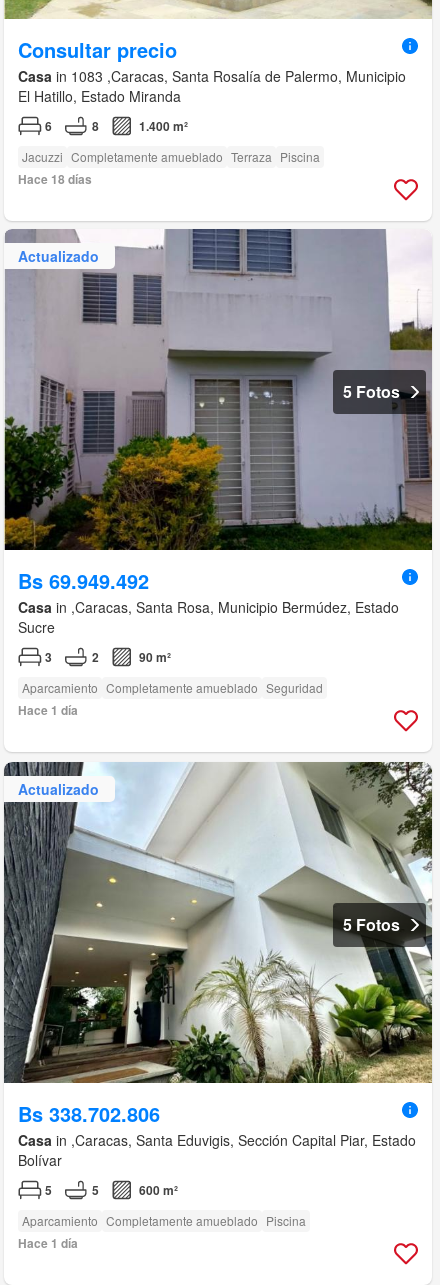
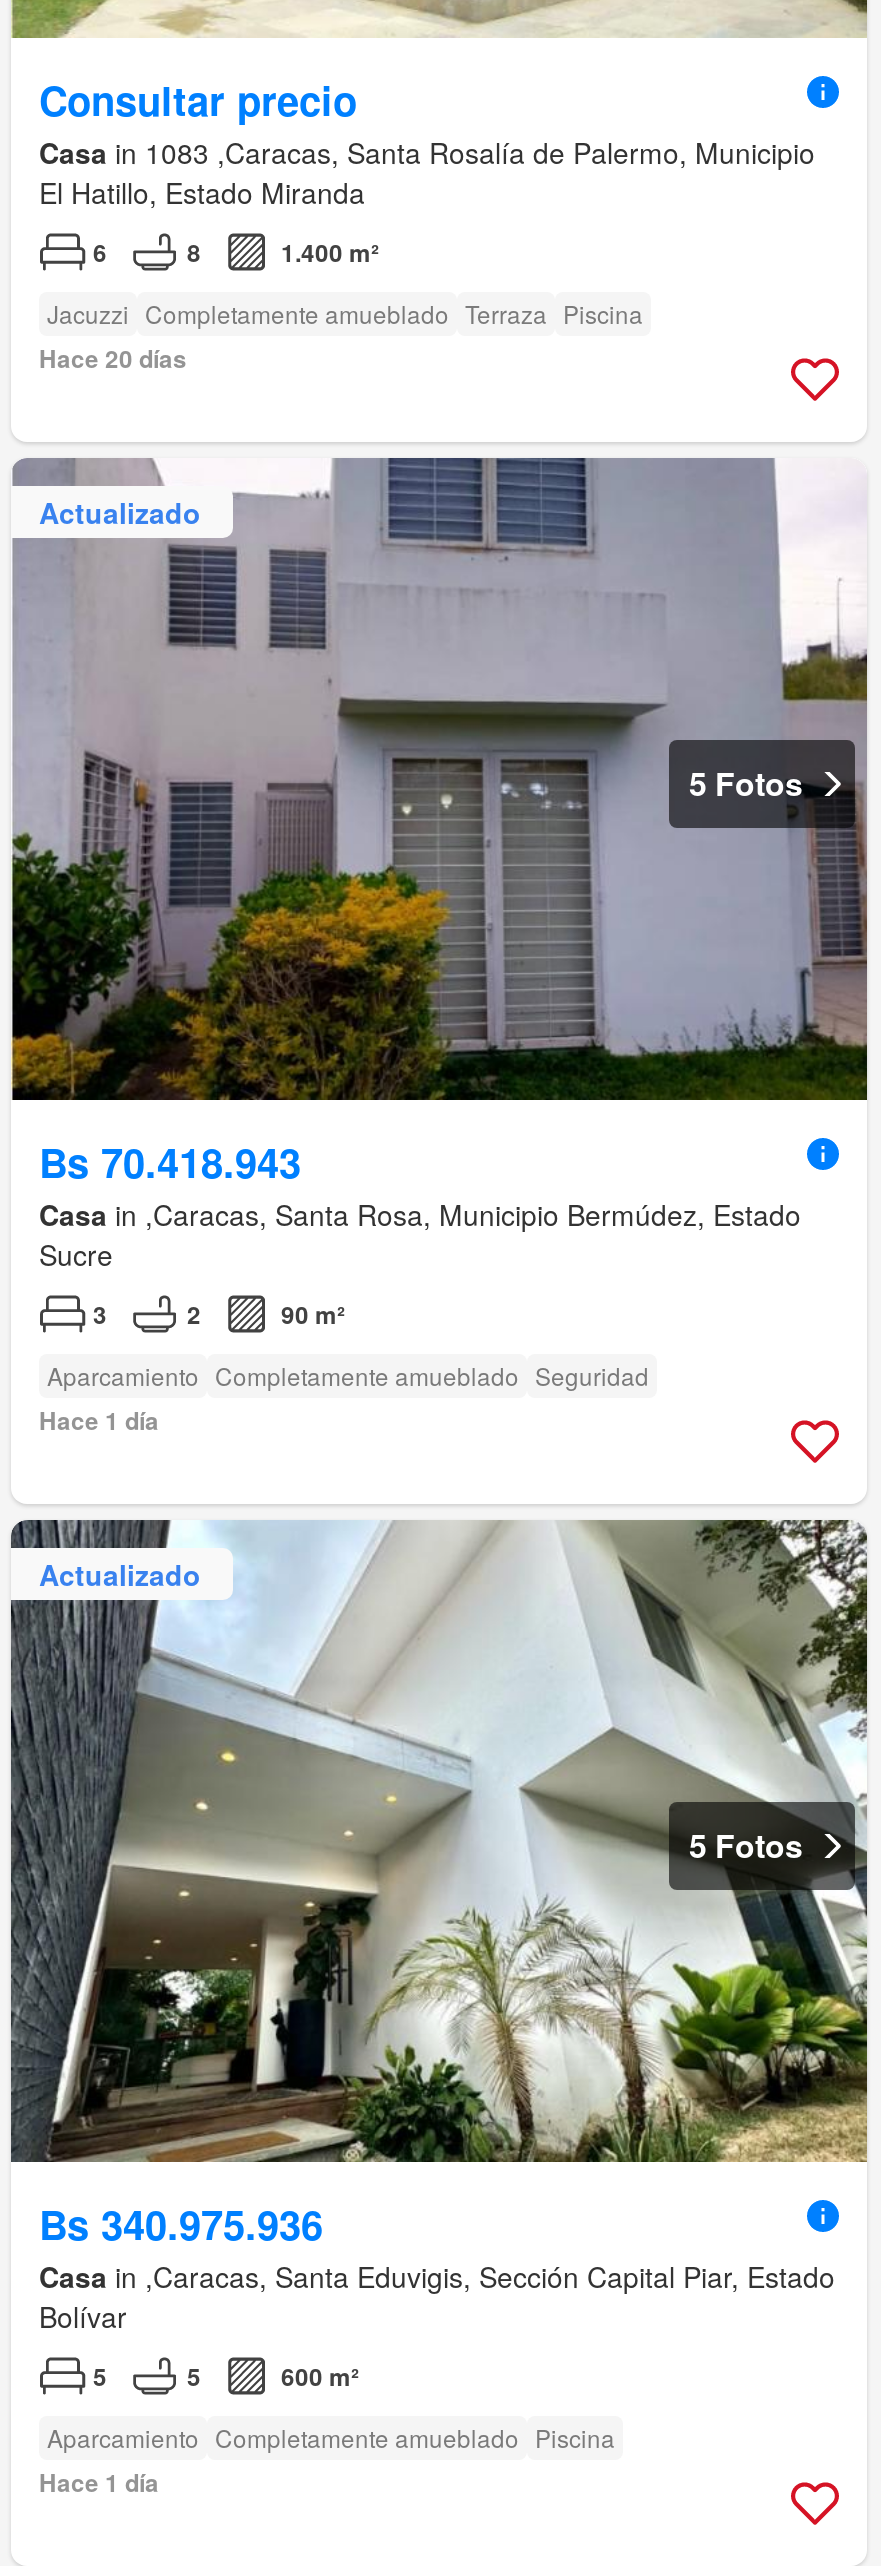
- Hace 18 días
+ Hace 20 días

- Bs 69.949.492
+ Bs 70.418.943

- Bs 338.702.806
+ Bs 340.975.936
